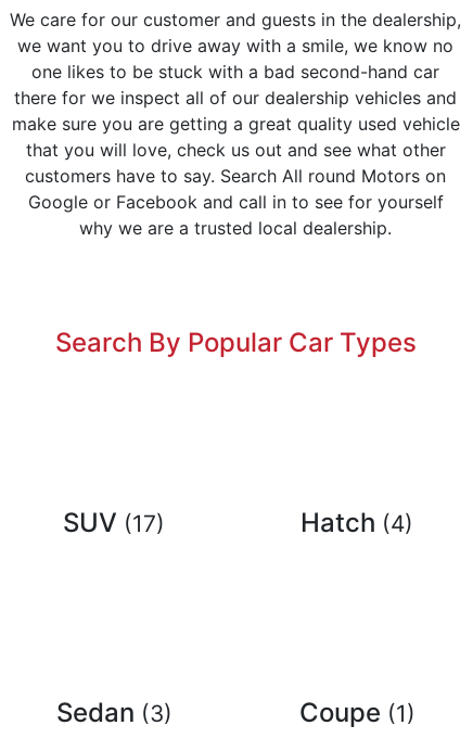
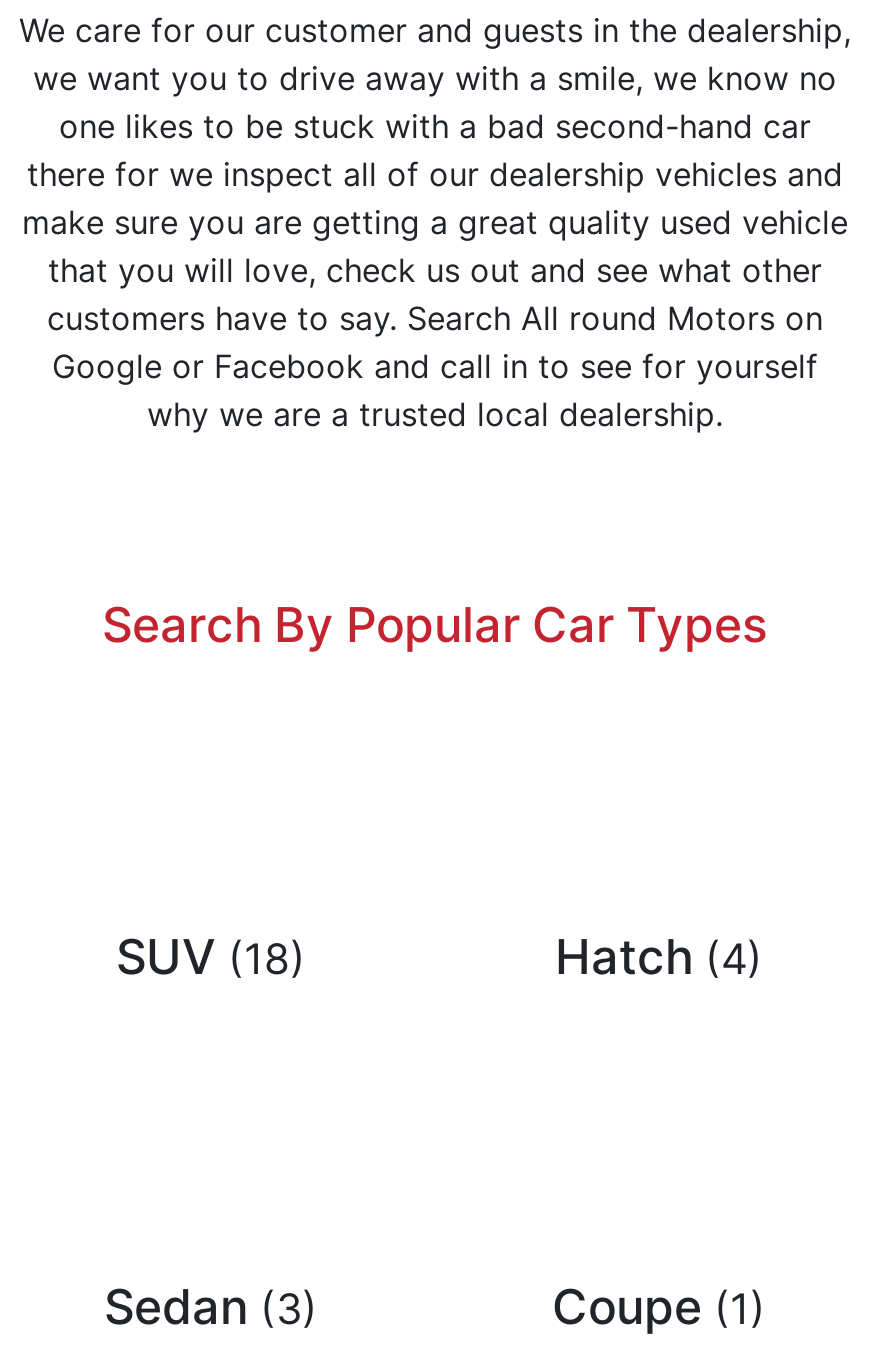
- SUV (17)
+ SUV (18)
